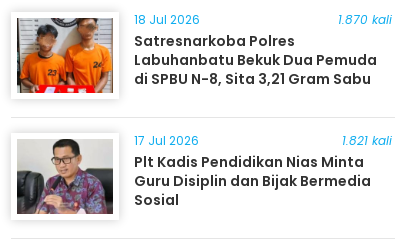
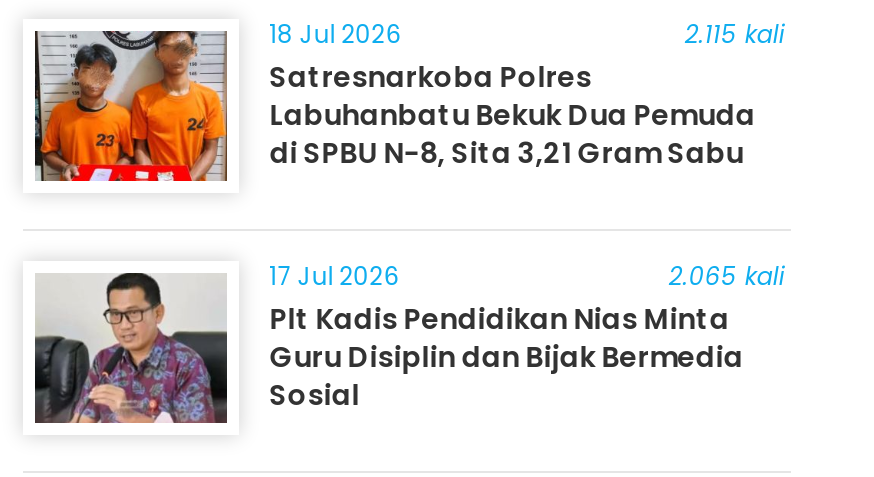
- 1.870 kali
+ 2.115 kali

- 1.821 kali
+ 2.065 kali
